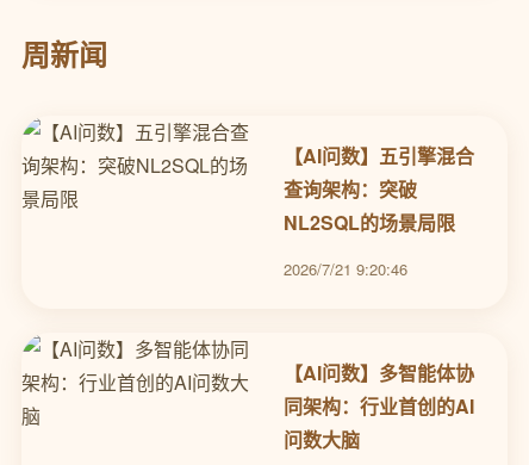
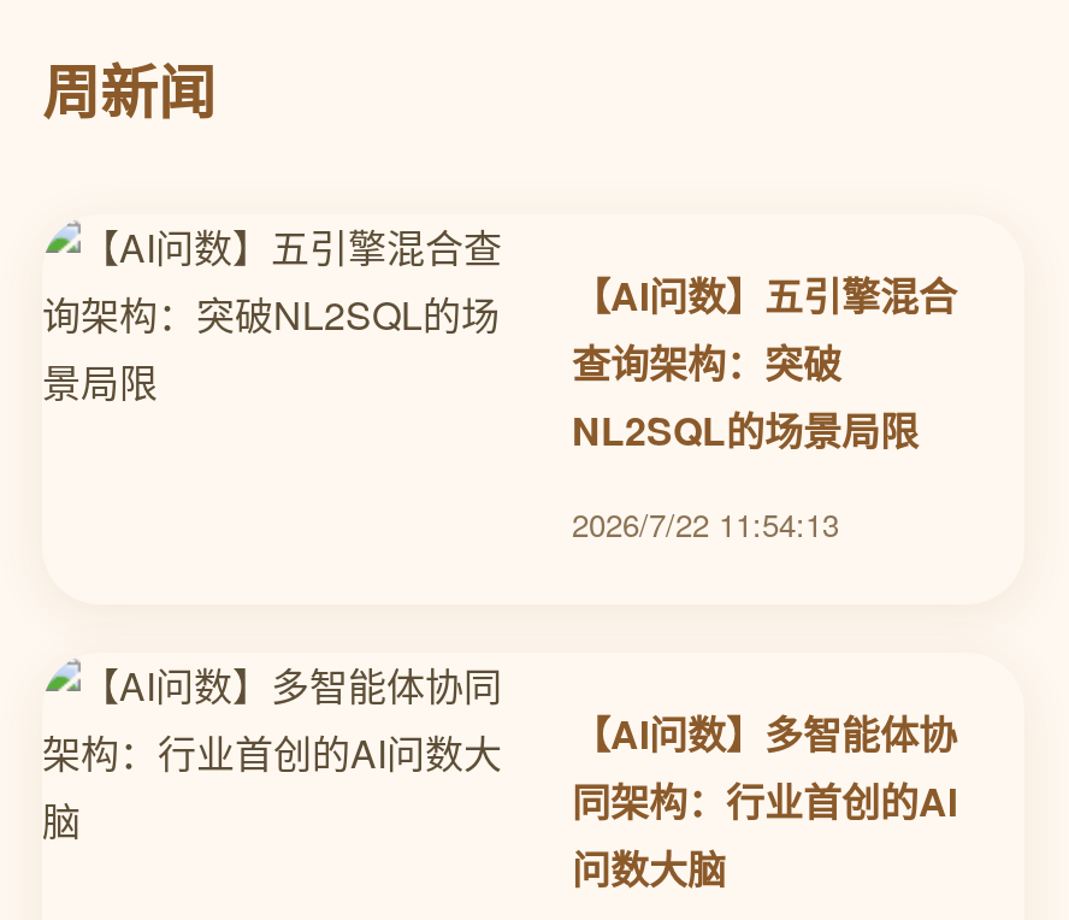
- 2026/7/21 9:20:46
+ 2026/7/22 11:54:13
